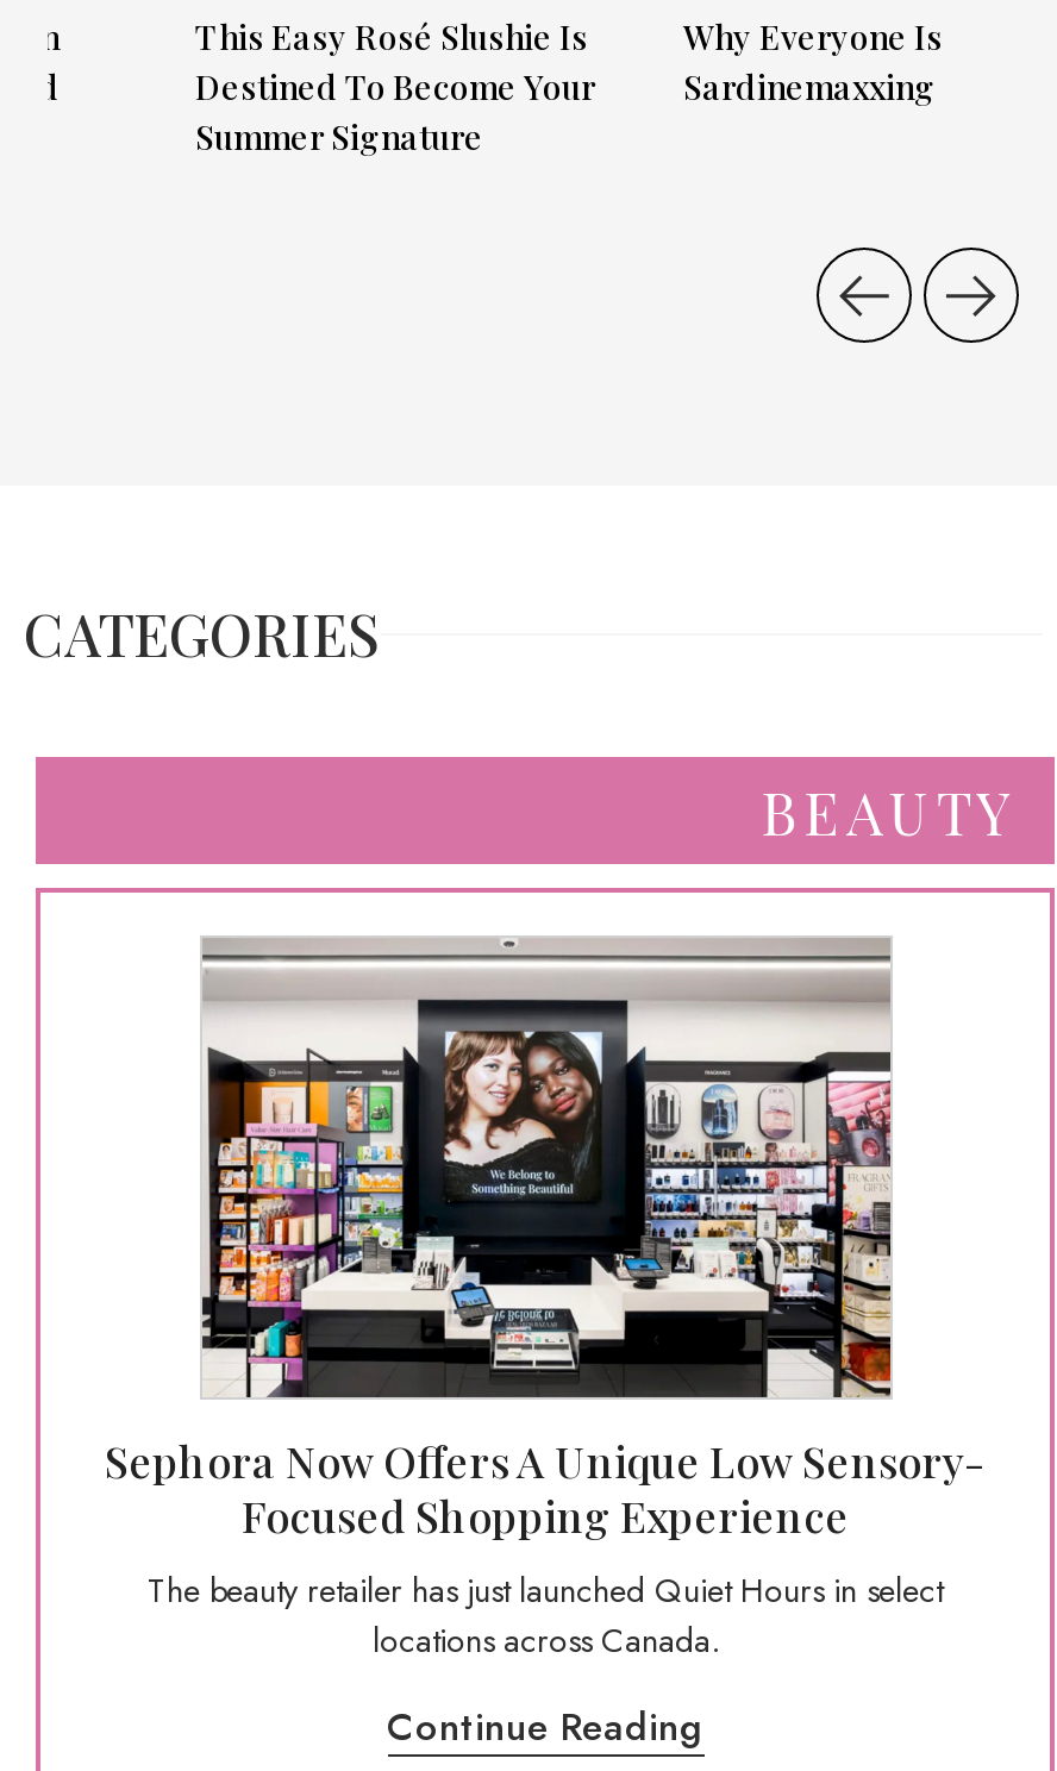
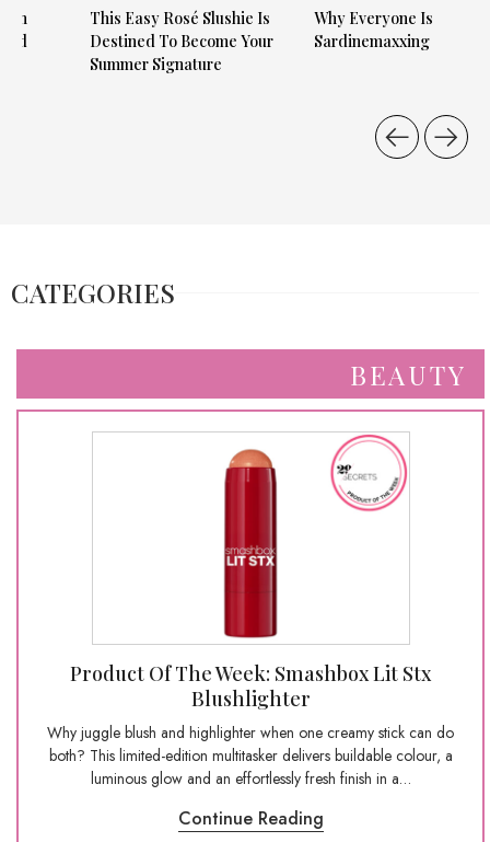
- [image]
- Sephora Now Offers A Unique Low Sensory-
- Focused Shopping Experience
- The beauty retailer has just launched Quiet Hours in select
- locations across Canada.
+ [image]
+ Product Of The Week: Smashbox Lit Stx
+ Blushlighter
+ Why juggle blush and highlighter when one creamy stick can do
+ both? This limited-edition multitasker delivers buildable colour, a
+ luminous glow and an effortlessly fresh finish in a…
